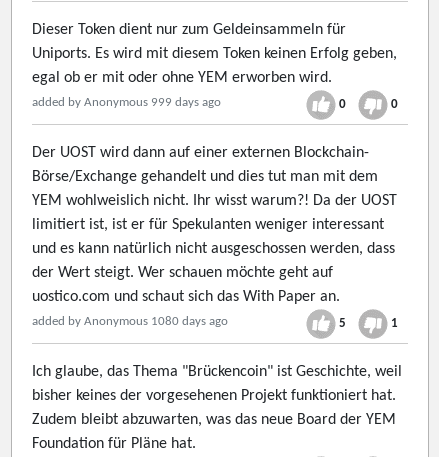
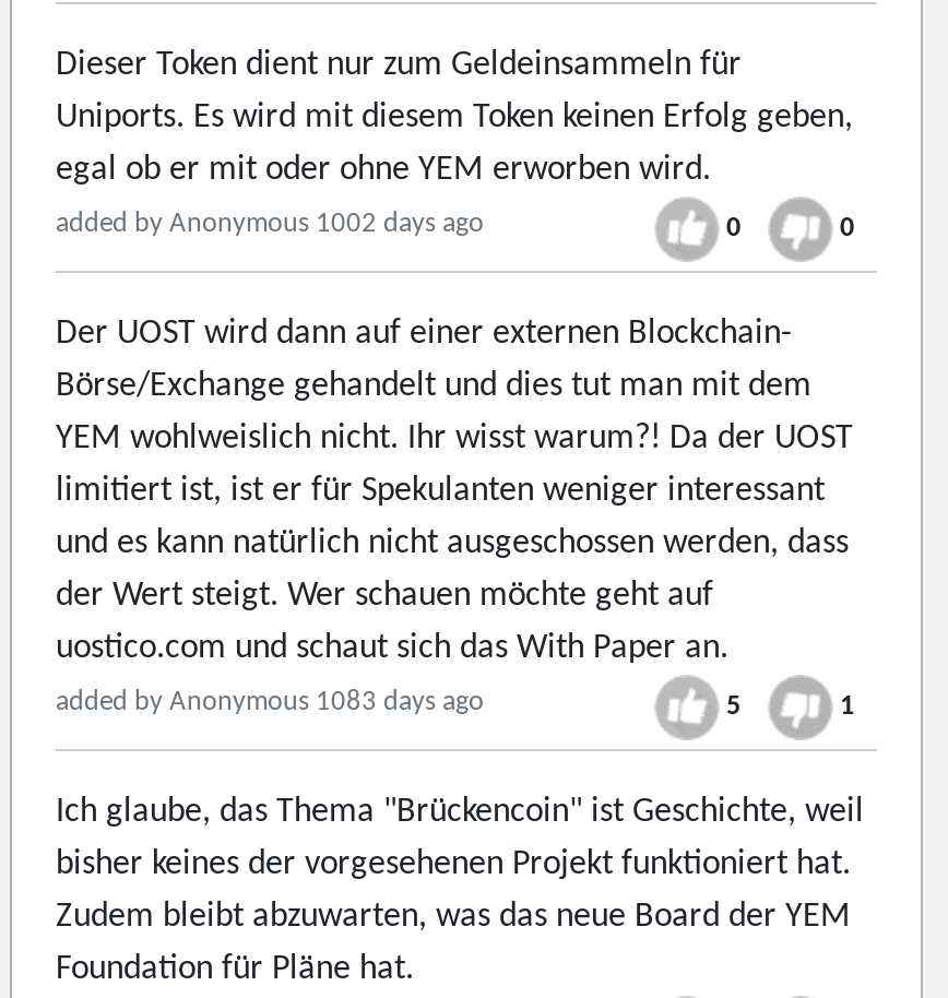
- added by Anonymous 999 days ago
+ added by Anonymous 1002 days ago

- added by Anonymous 1080 days ago
+ added by Anonymous 1083 days ago
